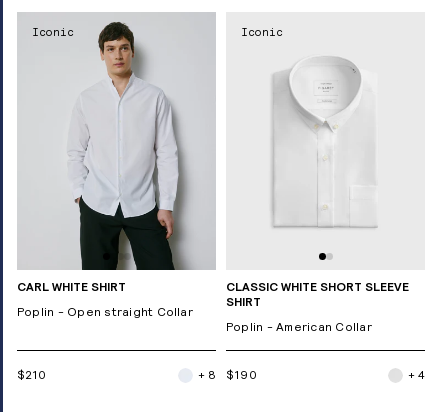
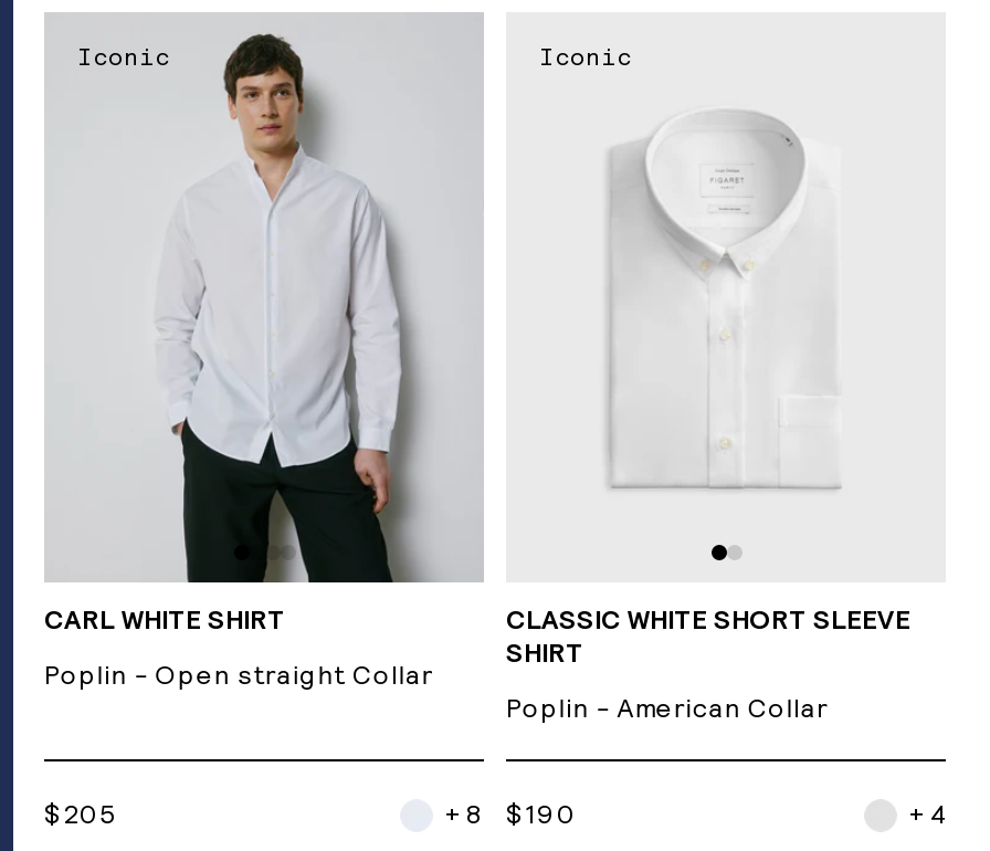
- $210
+ $205
